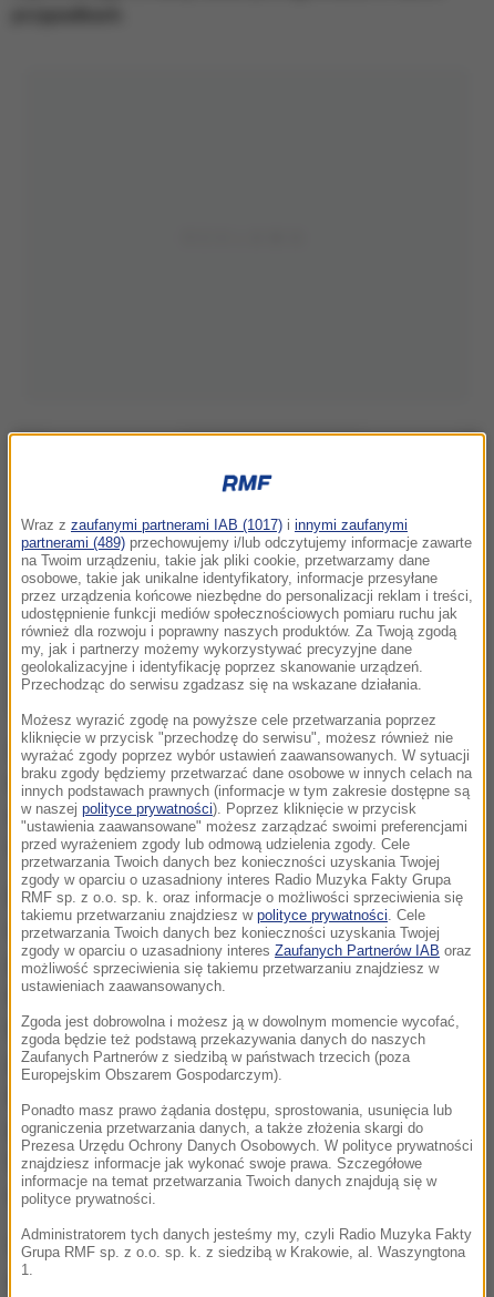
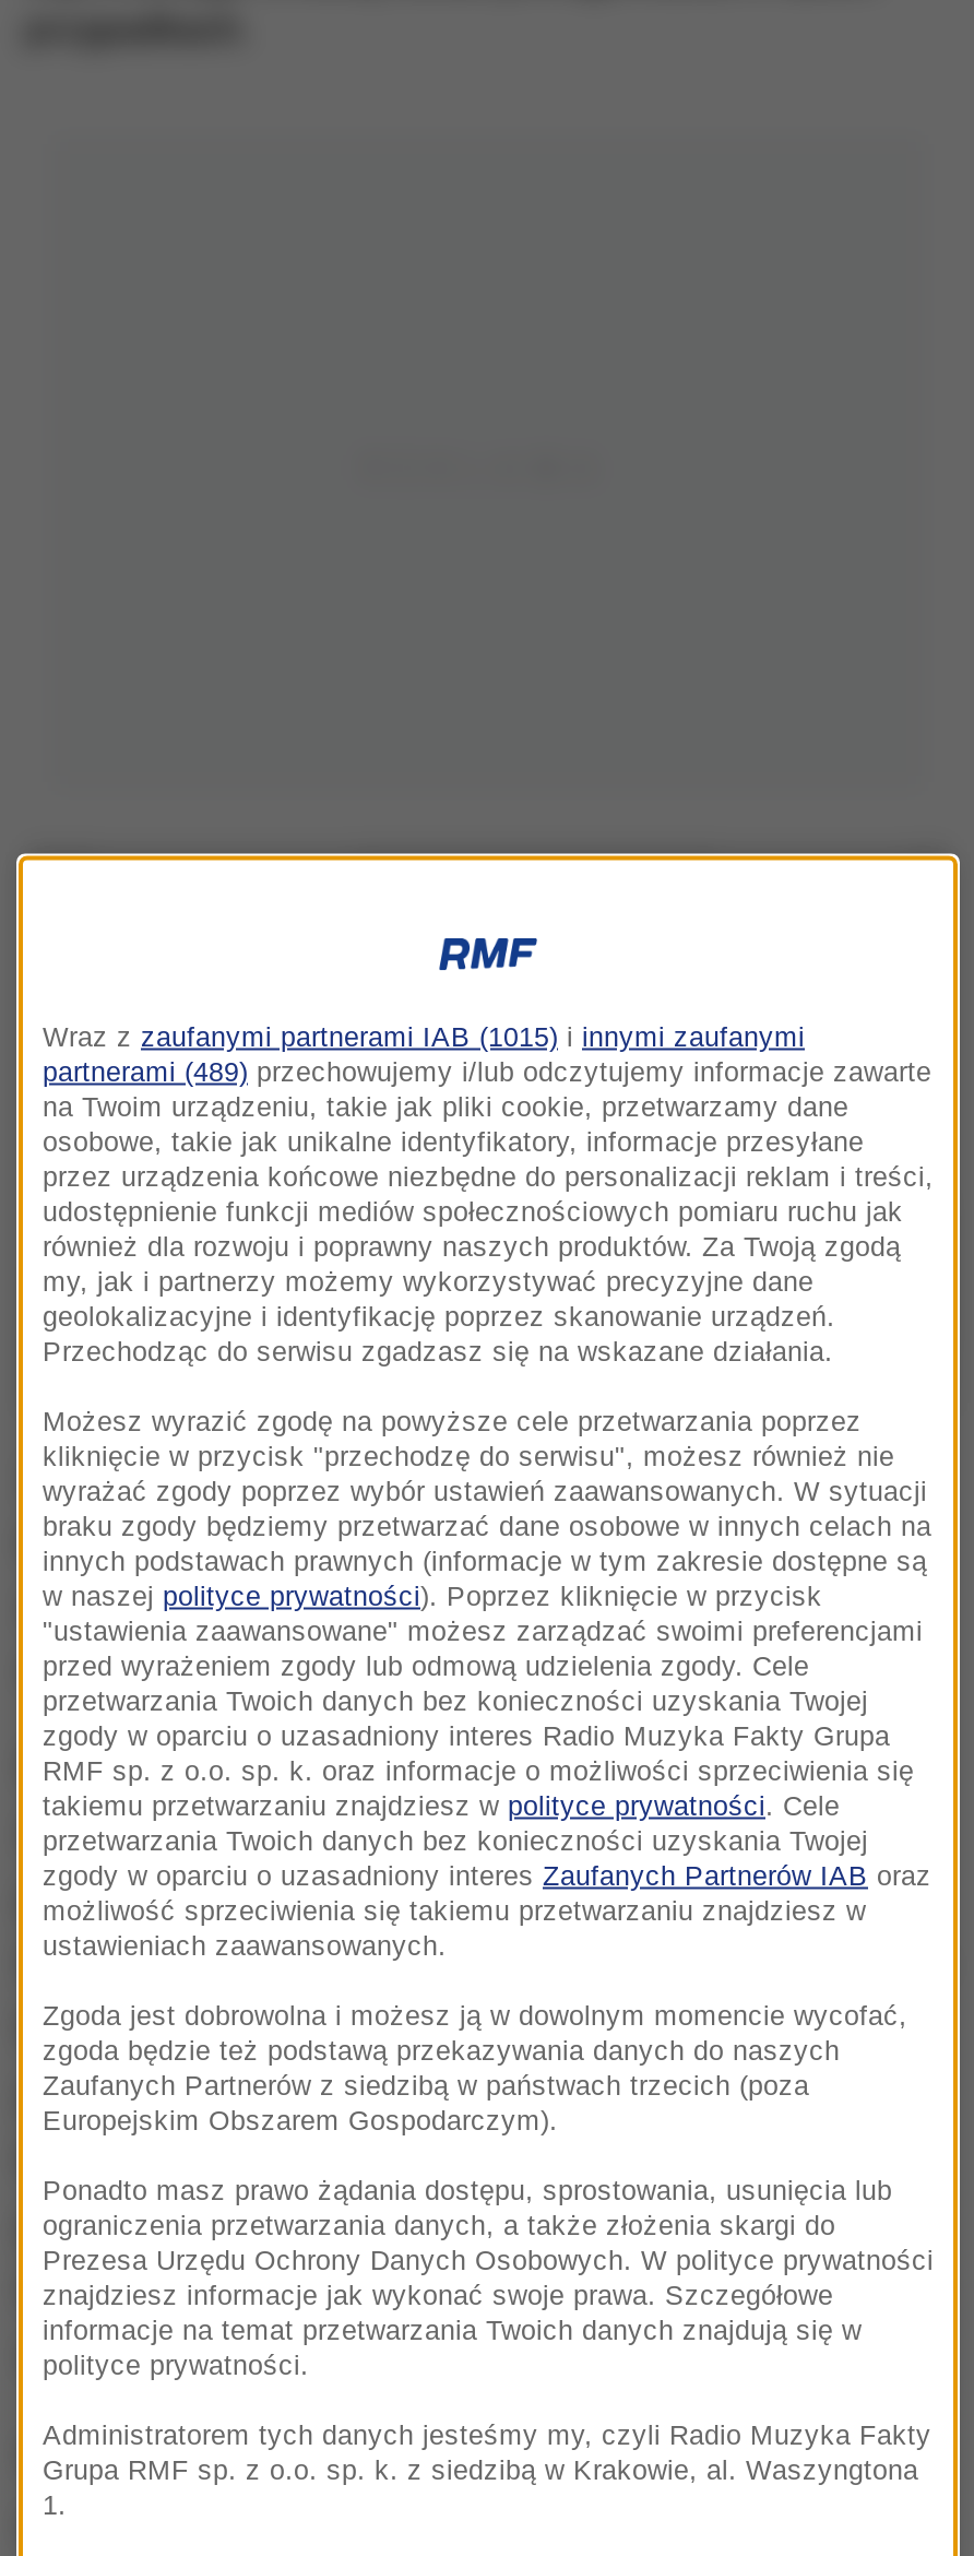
- Wraz z zaufanymi partnerami IAB (1017) i innymi zaufanymi
+ Wraz z zaufanymi partnerami IAB (1015) i innymi zaufanymi
